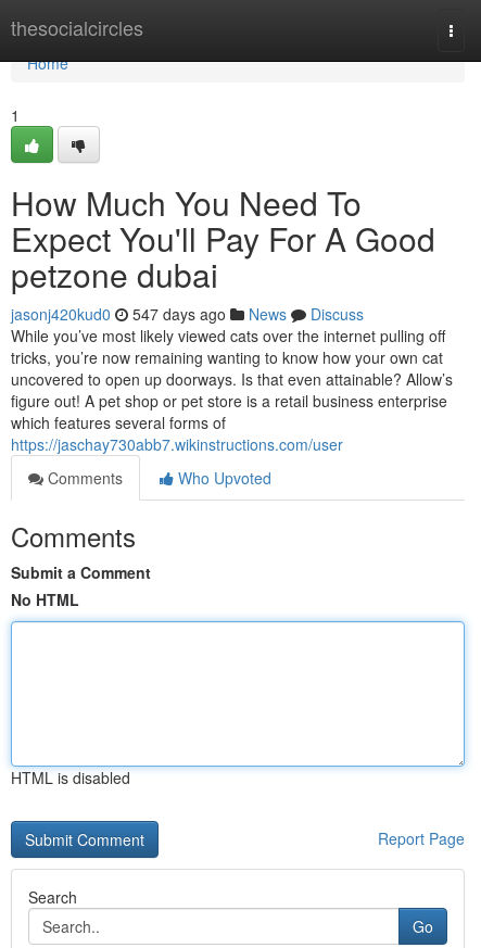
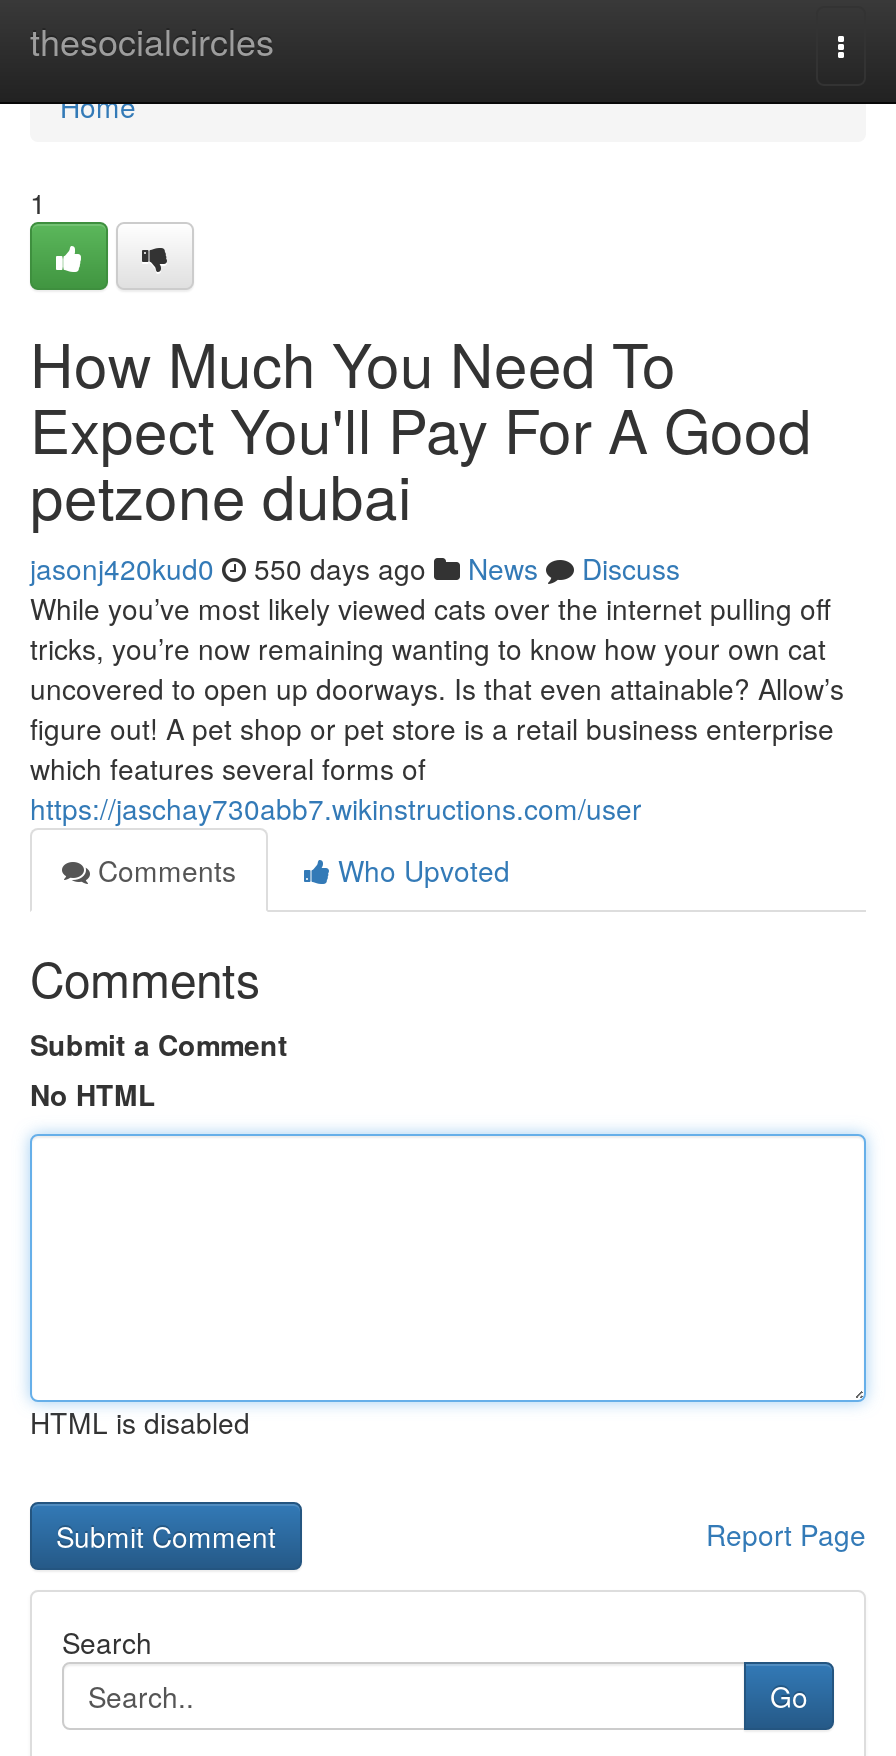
- jasonj420kud0 547 days ago News Discuss
+ jasonj420kud0 550 days ago News Discuss
